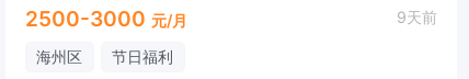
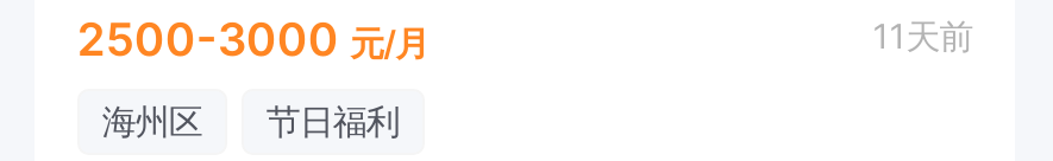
- 9天前
+ 11天前
